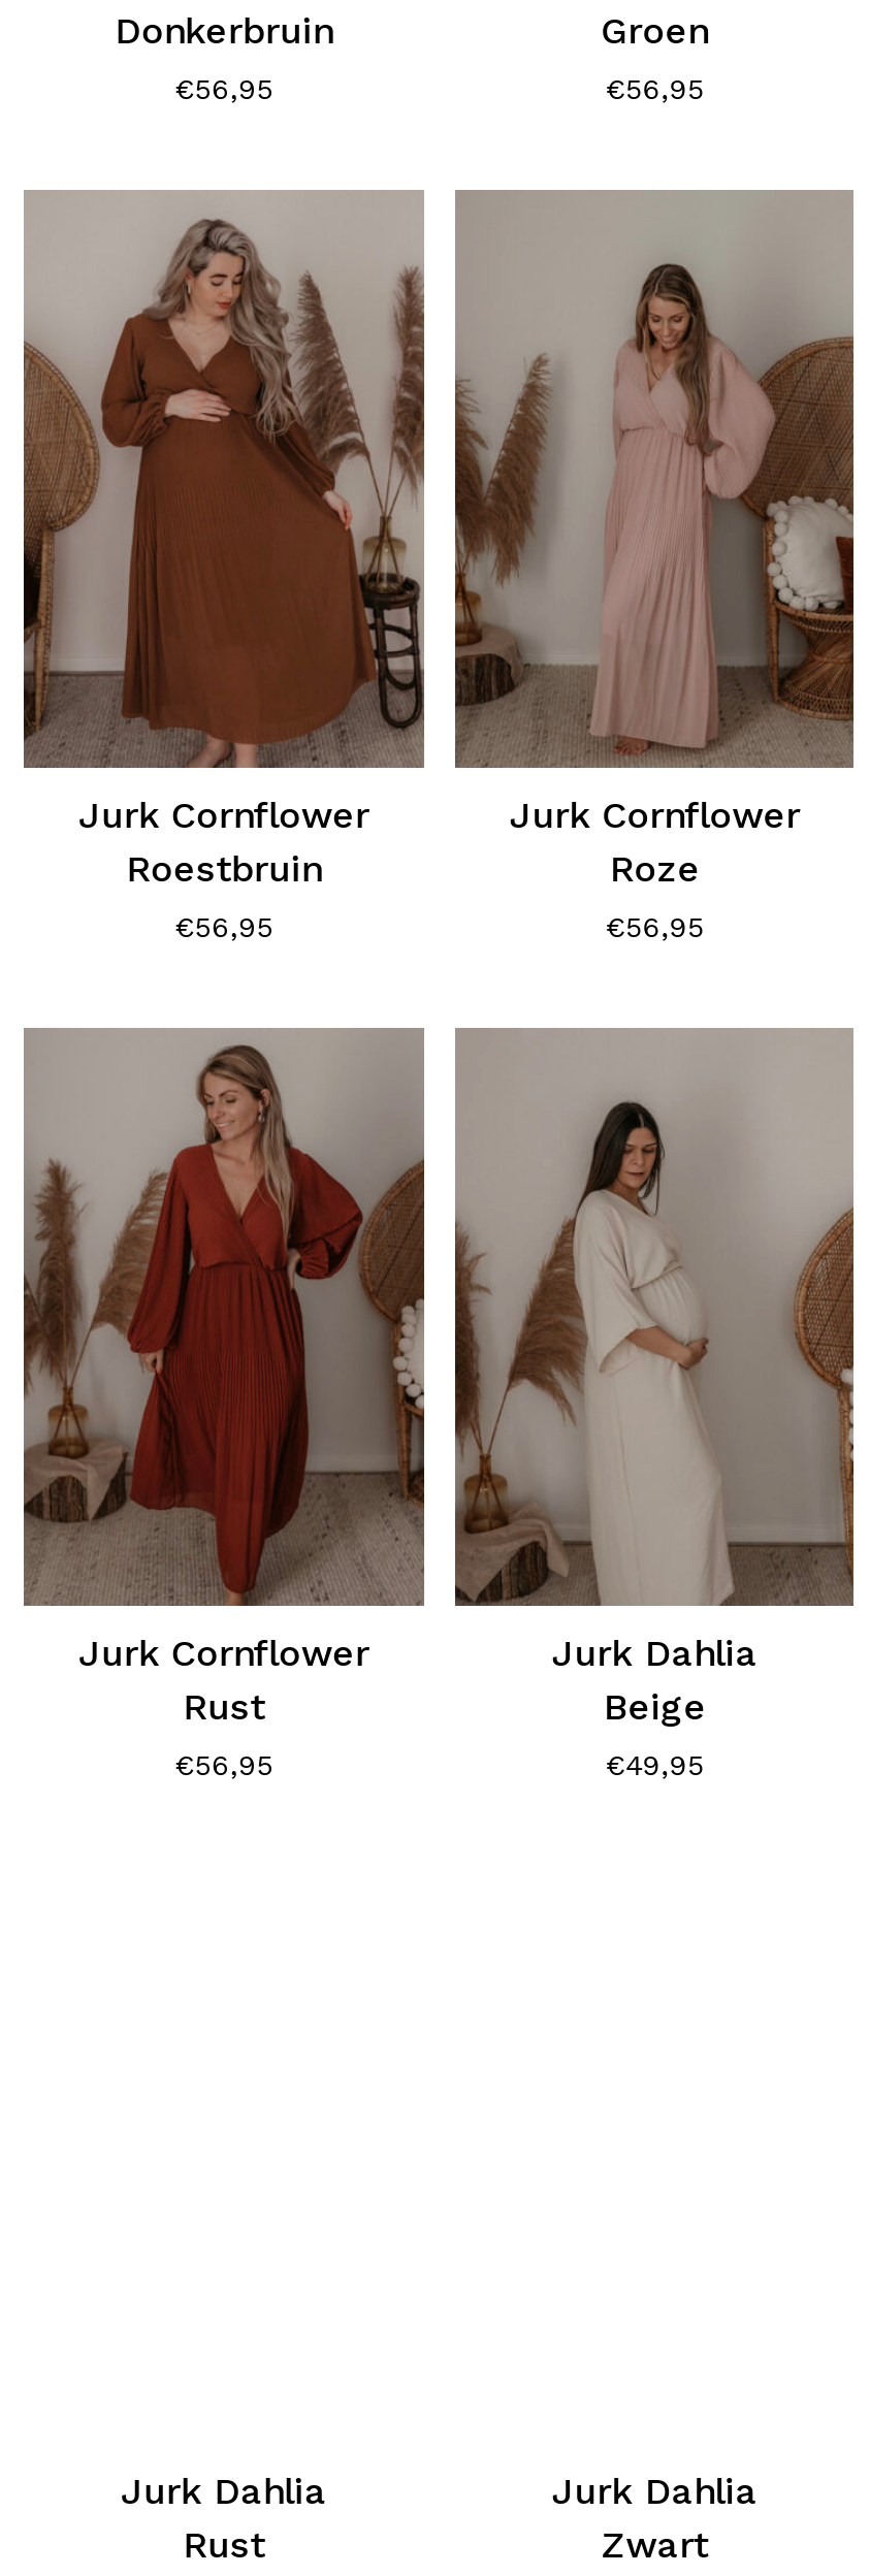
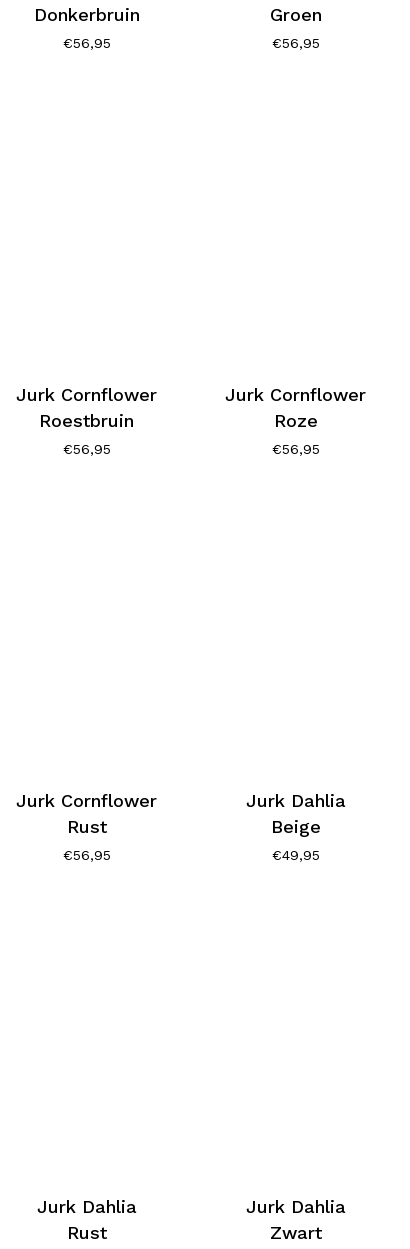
- [image]

- [image]

- [image]

- [image]
